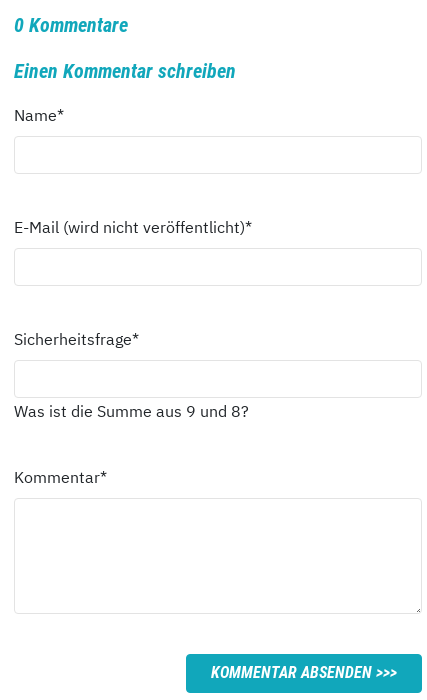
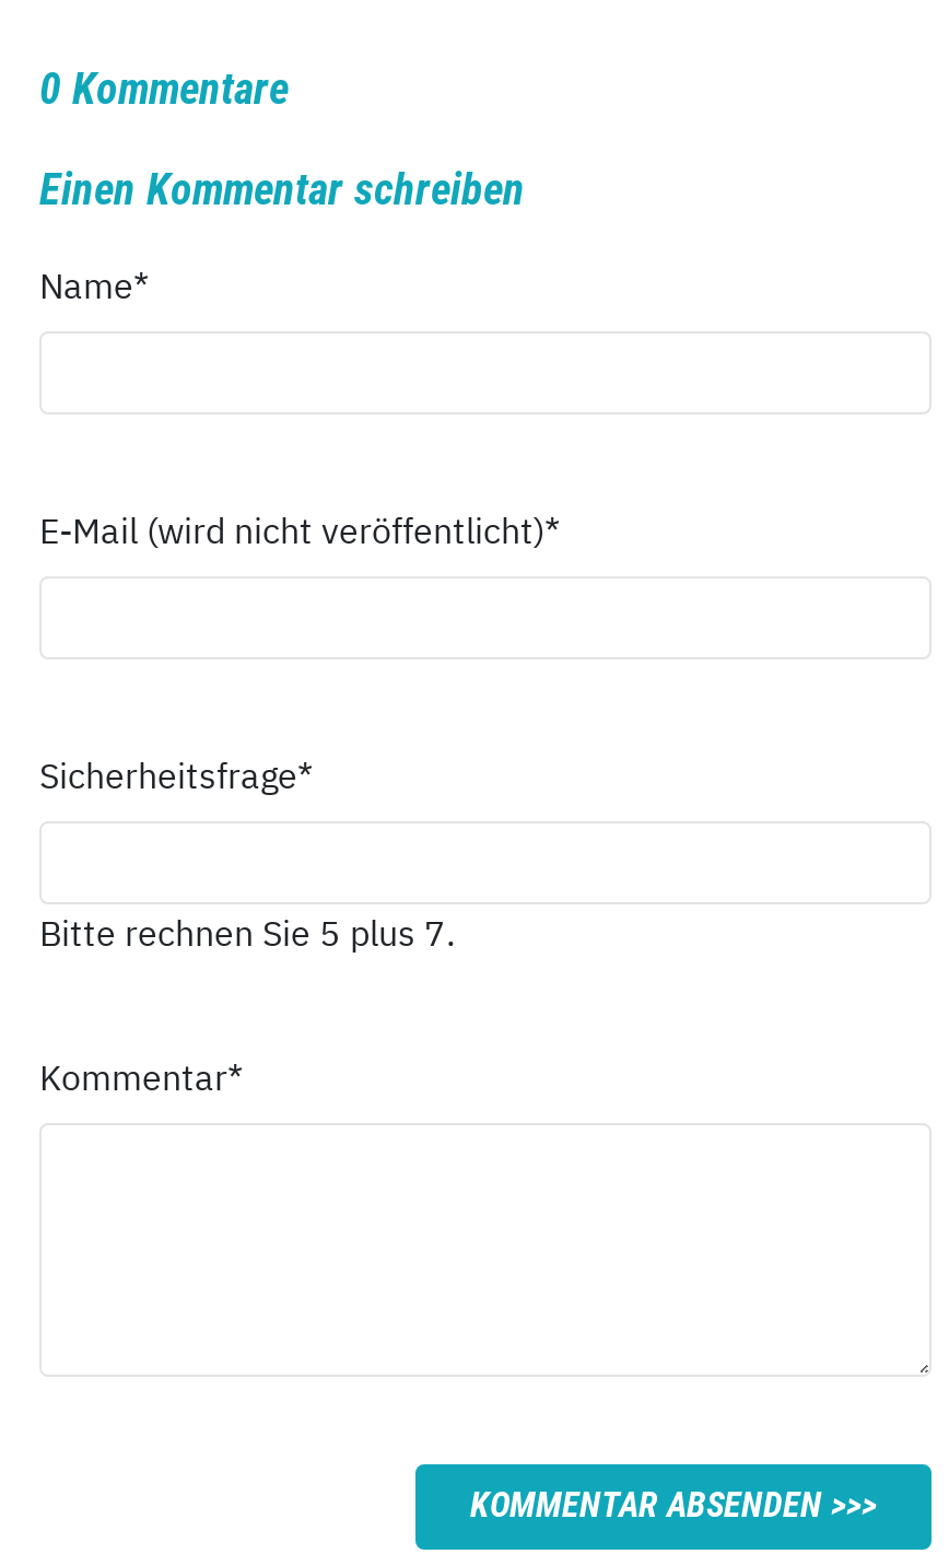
- Was ist die Summe aus 9 und 8?
+ Bitte rechnen Sie 5 plus 7.
